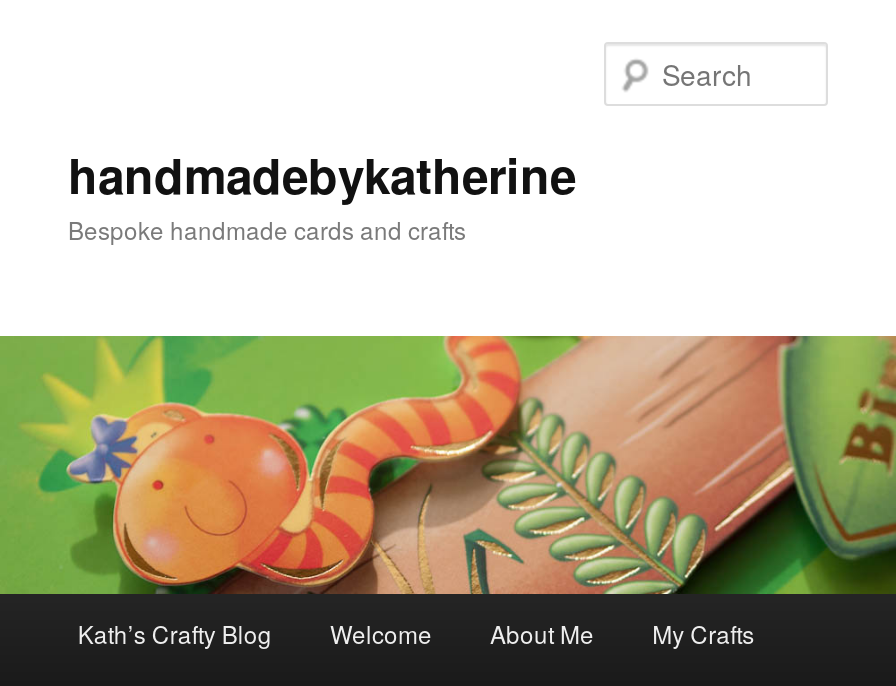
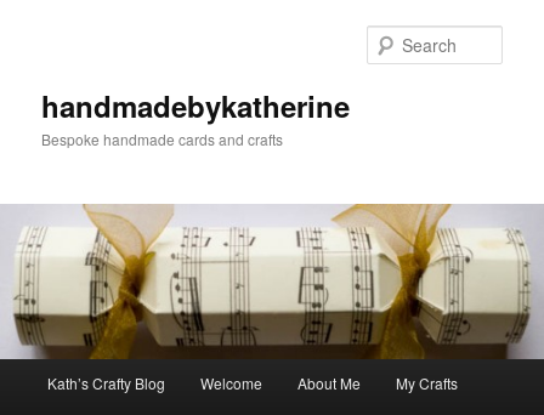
- [image]
+ [image]
